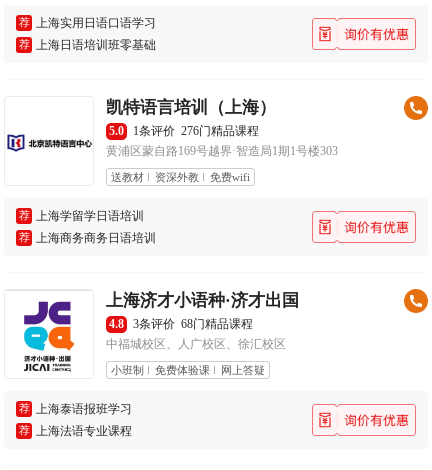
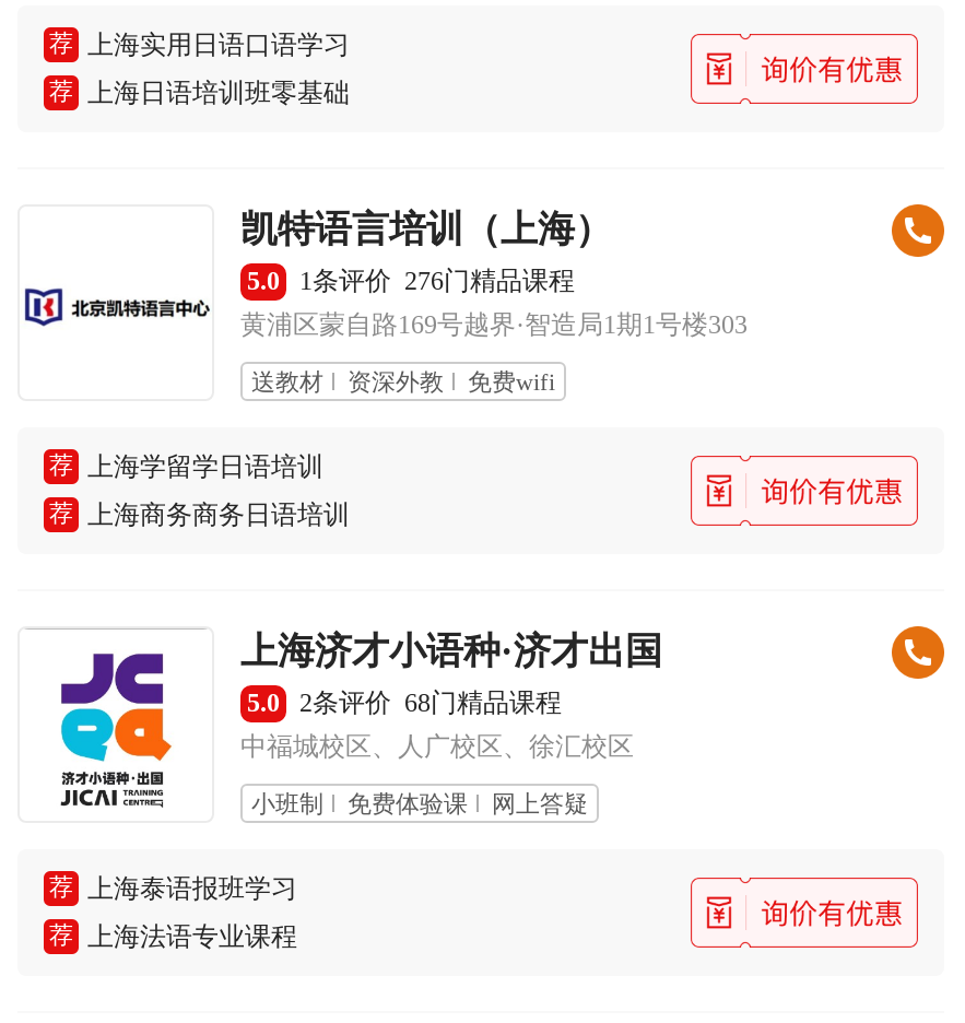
- 4.8
+ 5.0

- 3条评价 68门精品课程
+ 2条评价 68门精品课程
